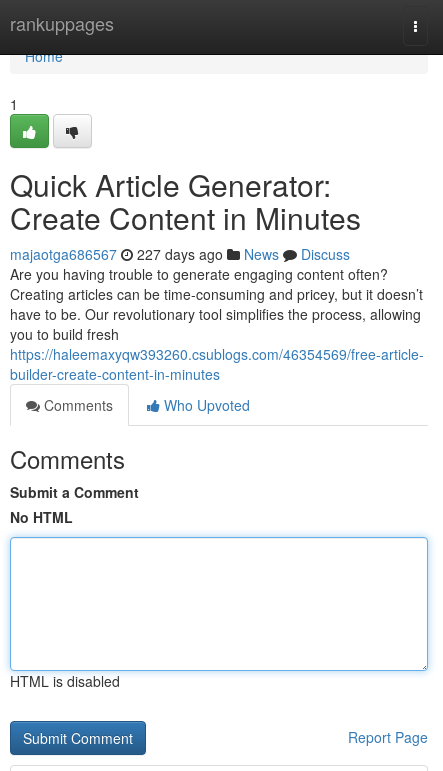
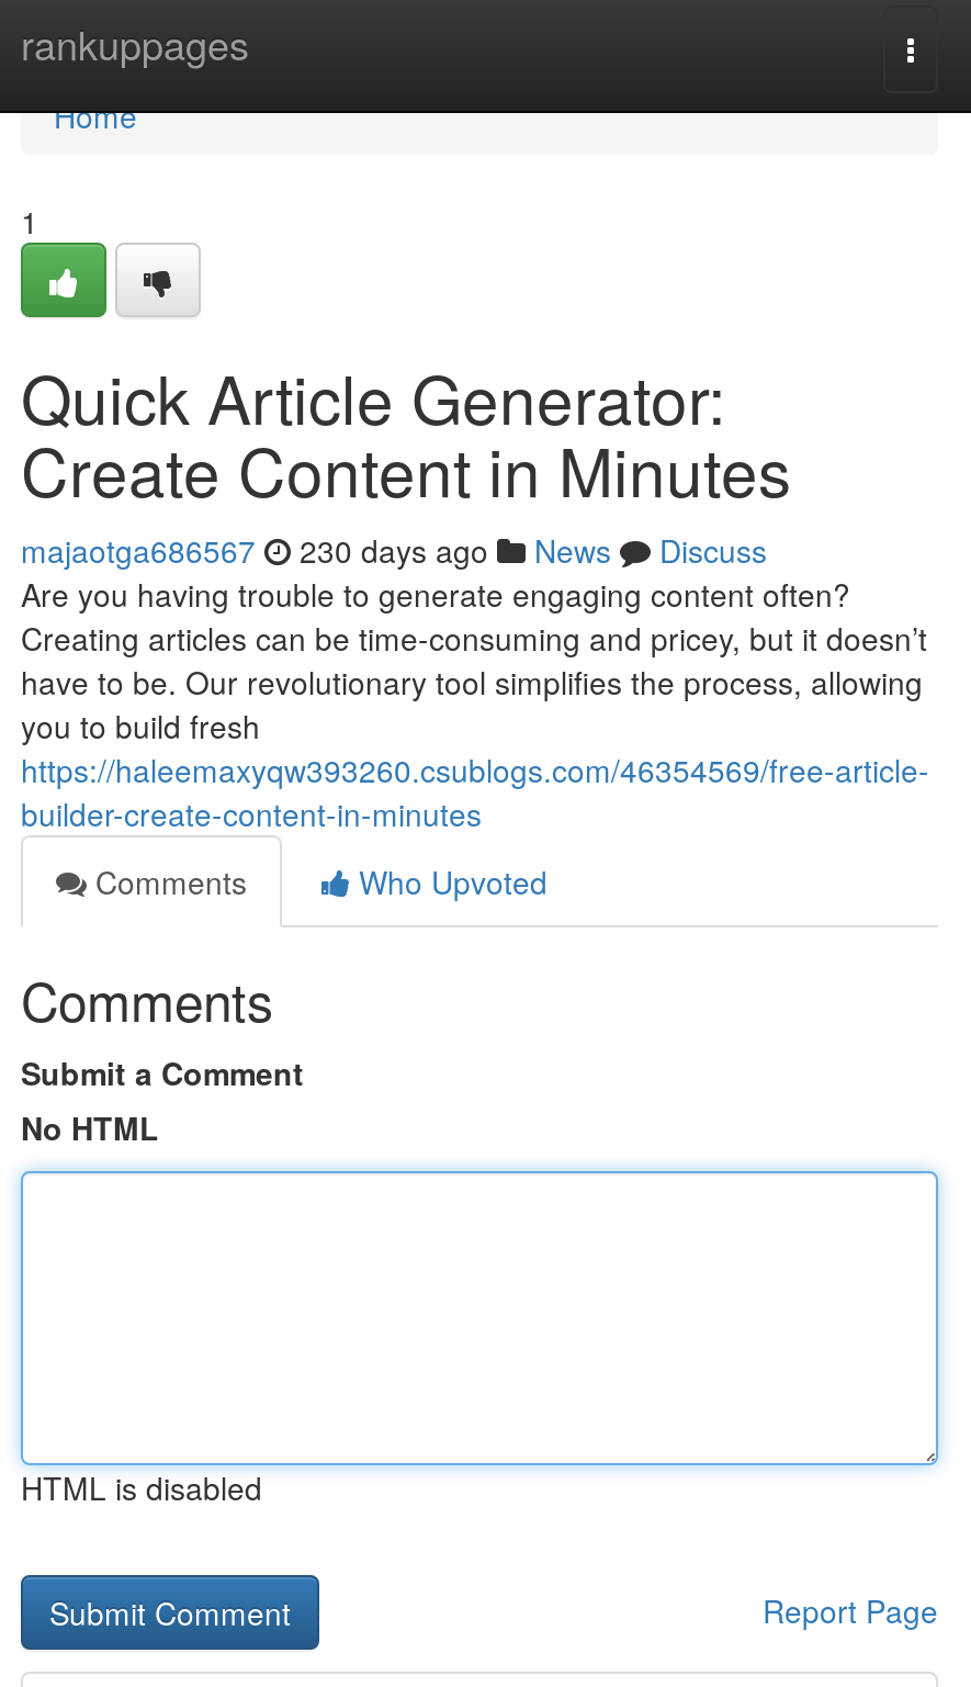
- majaotga686567 227 days ago News Discuss
+ majaotga686567 230 days ago News Discuss
